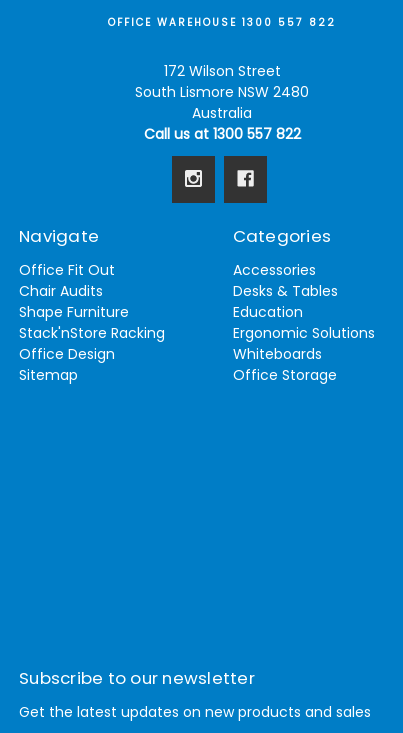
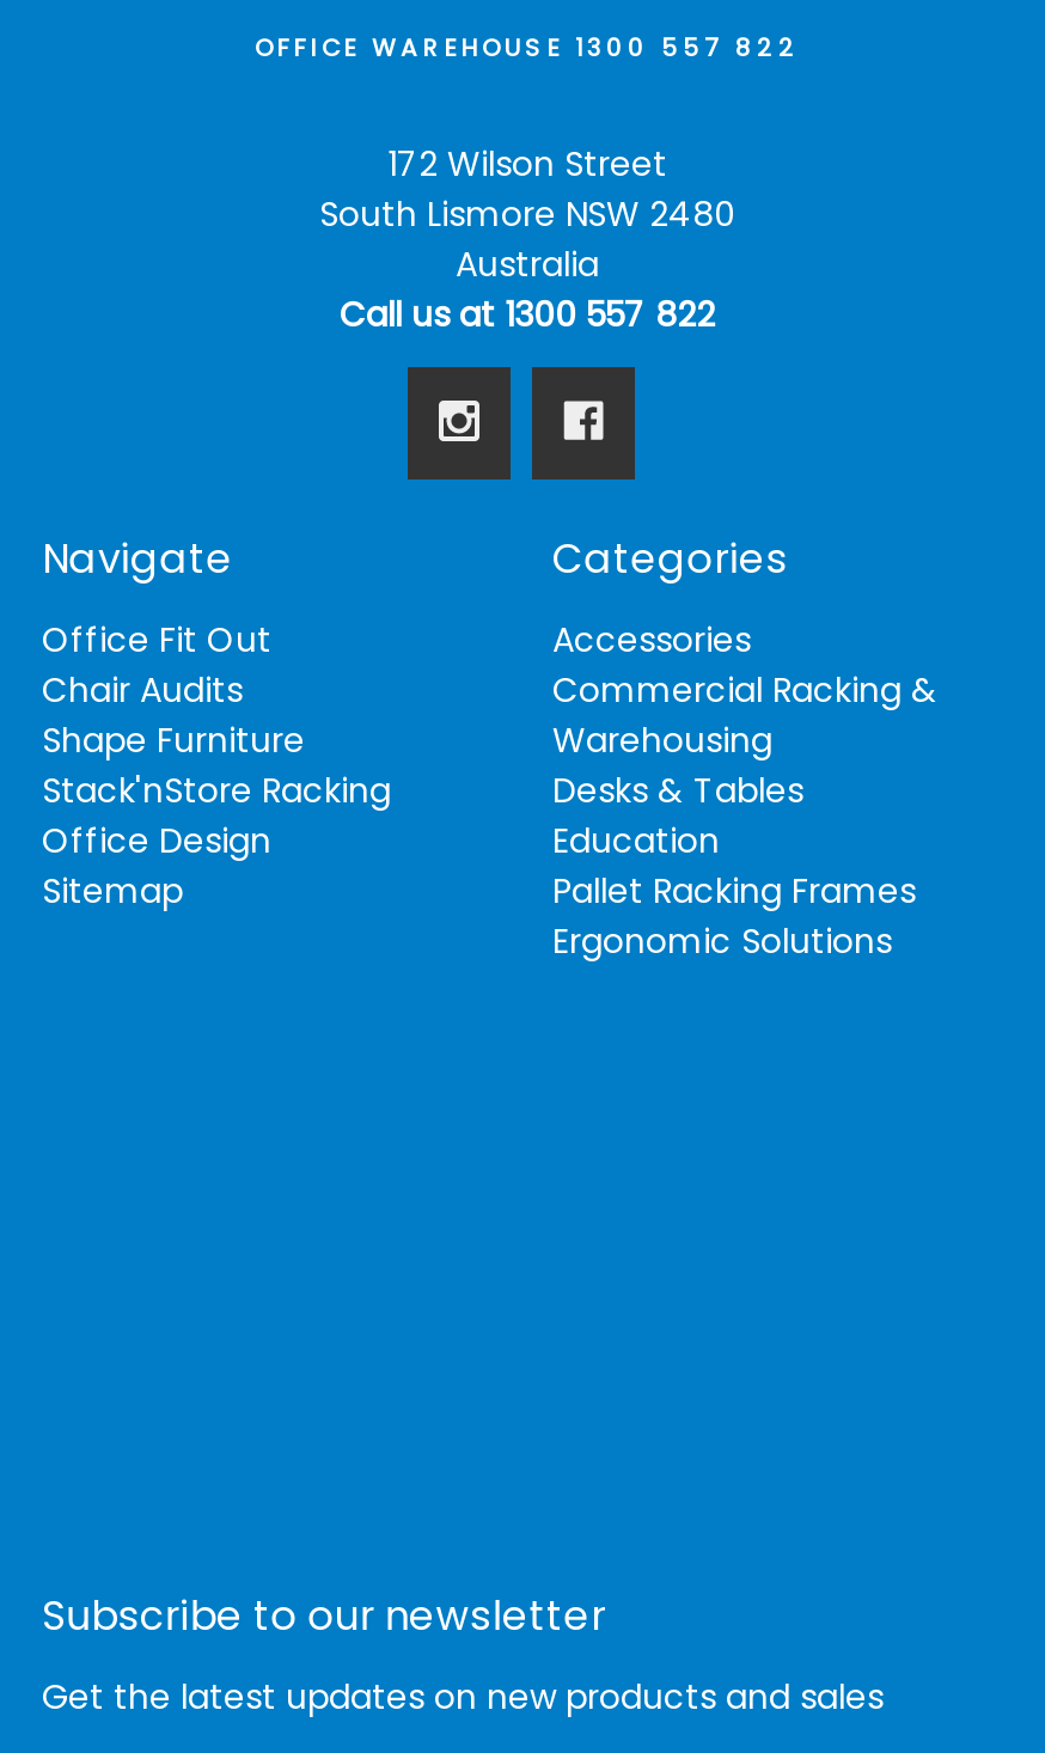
moved down: Desks & Tables | Education

+ Commercial Racking &
+ Warehousing

moved down: Ergonomic Solutions

- Whiteboards
- Office Storage

+ Pallet Racking Frames
